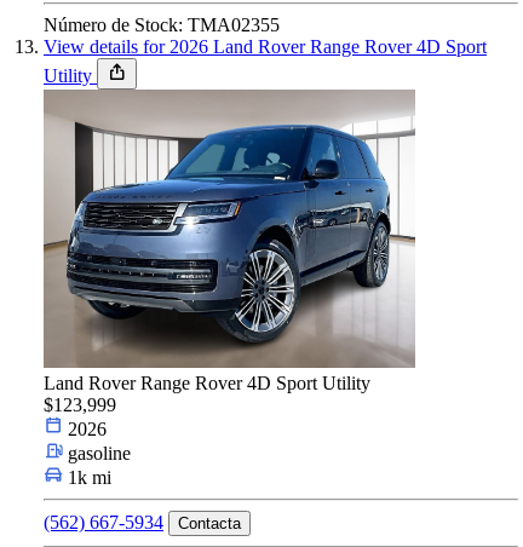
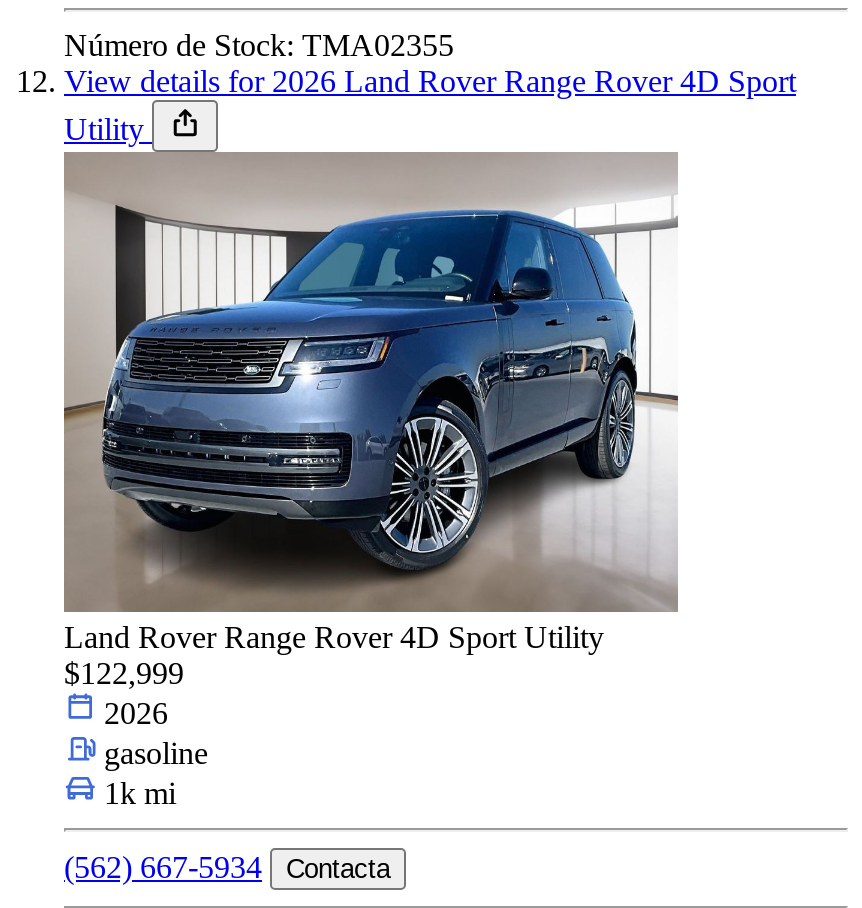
- $123,999
+ $122,999
